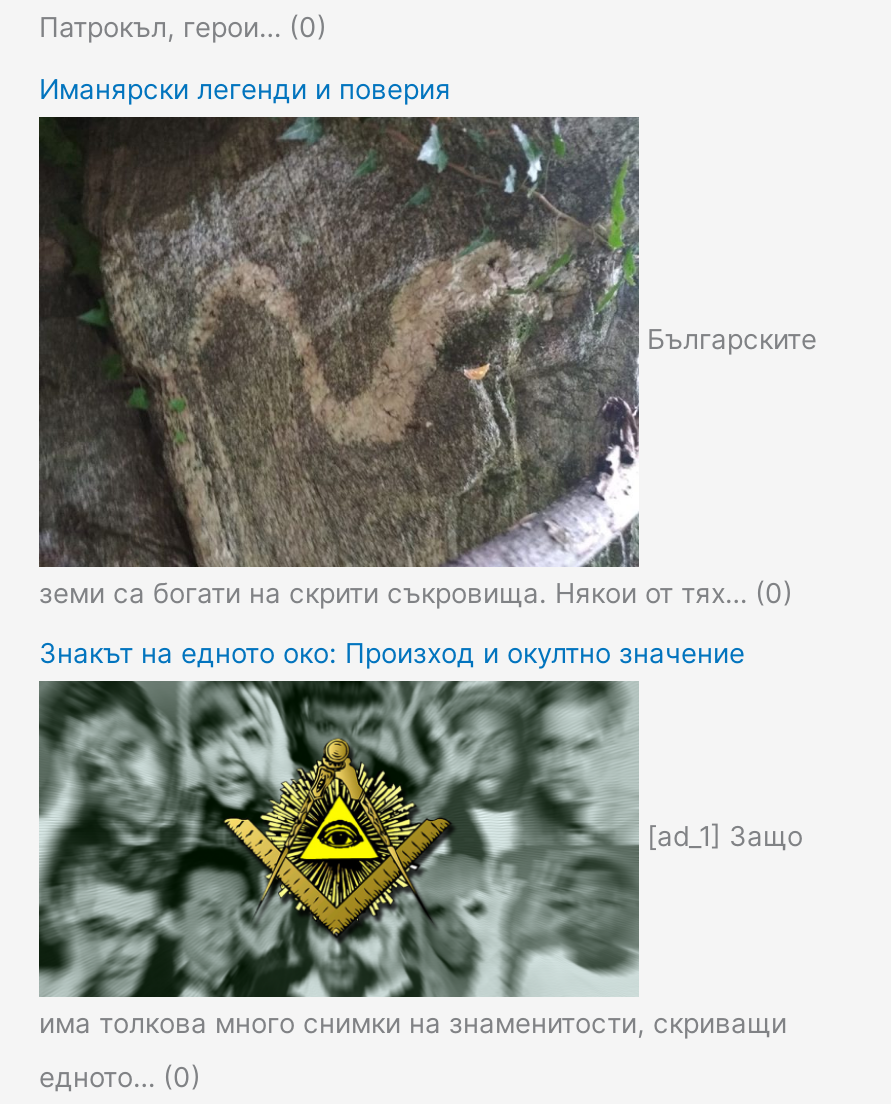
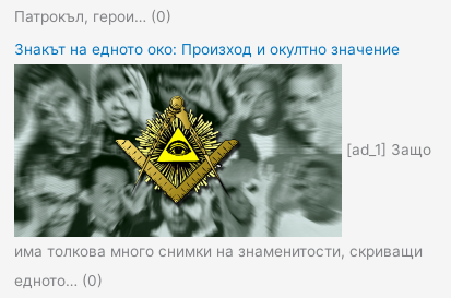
- Иманярски легенди и поверия

- [image]
- Българските

- земи са богати на скрити съкровища. Някои от тях… (0)
